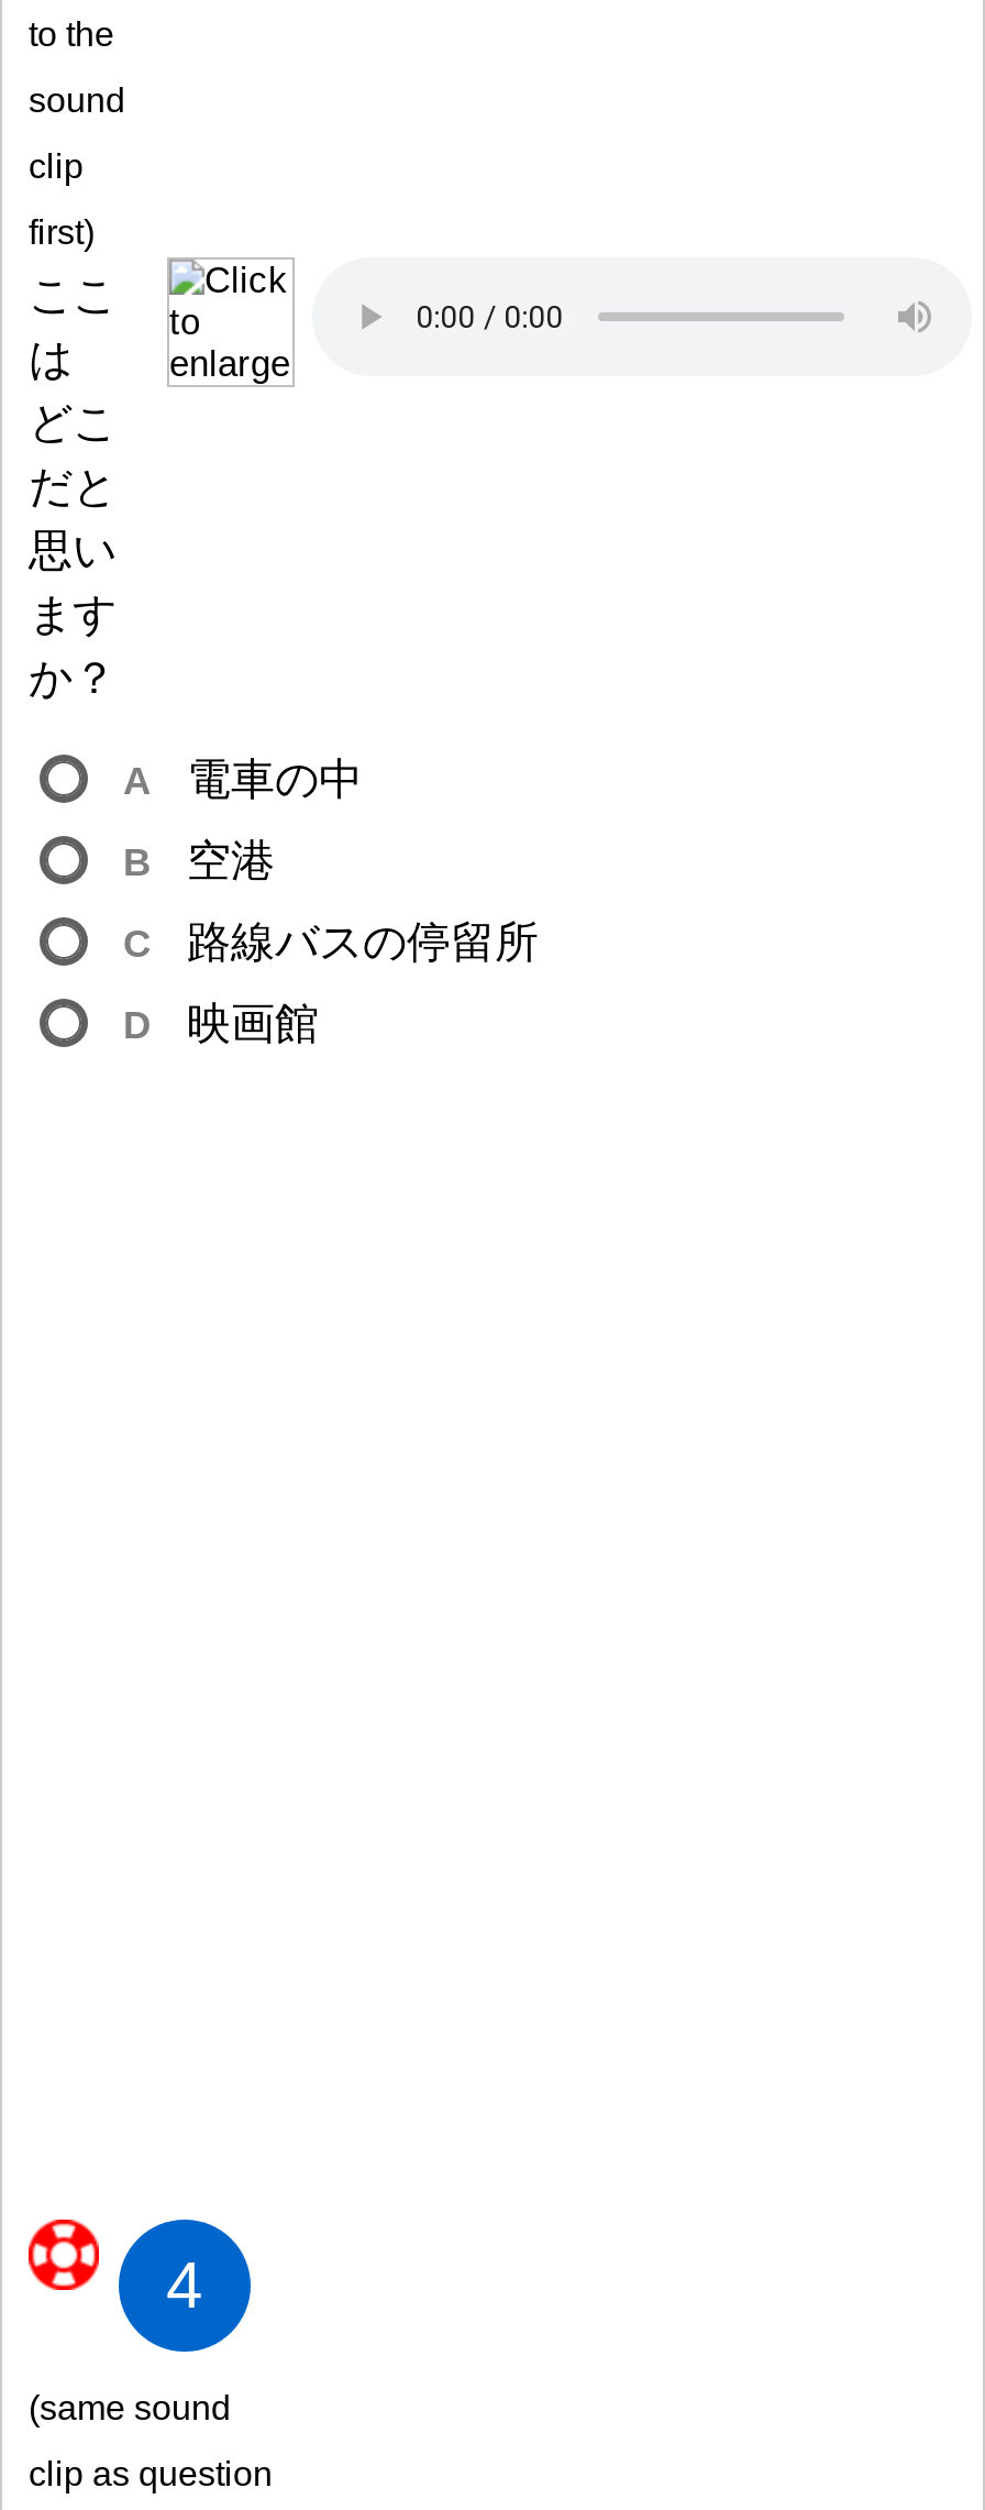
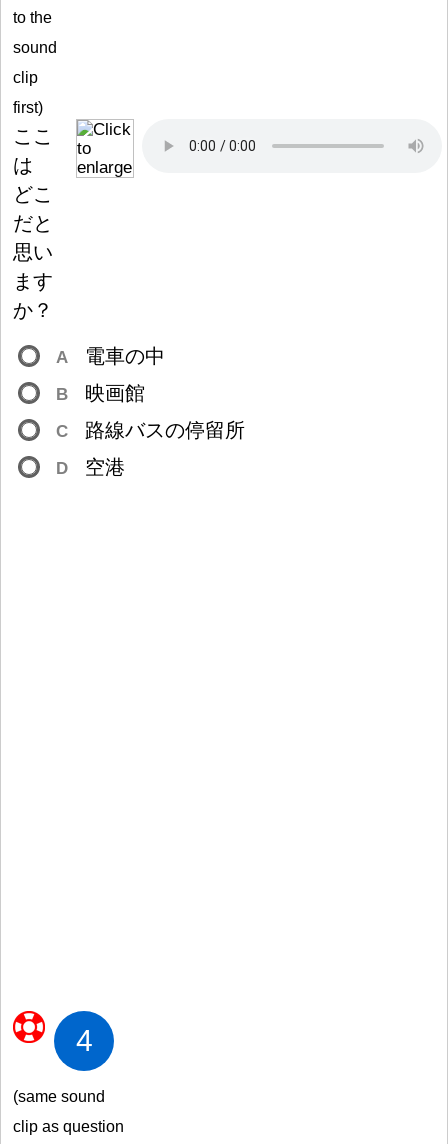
moved down: 空港

moved up: 映画館
